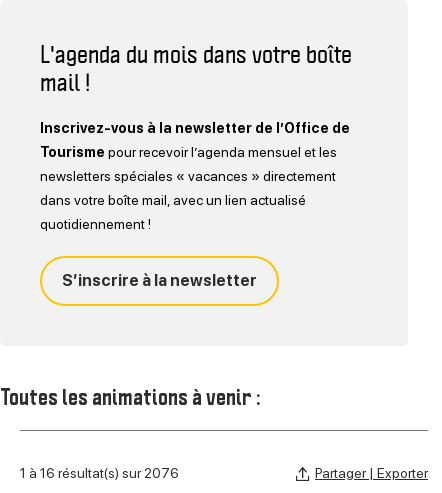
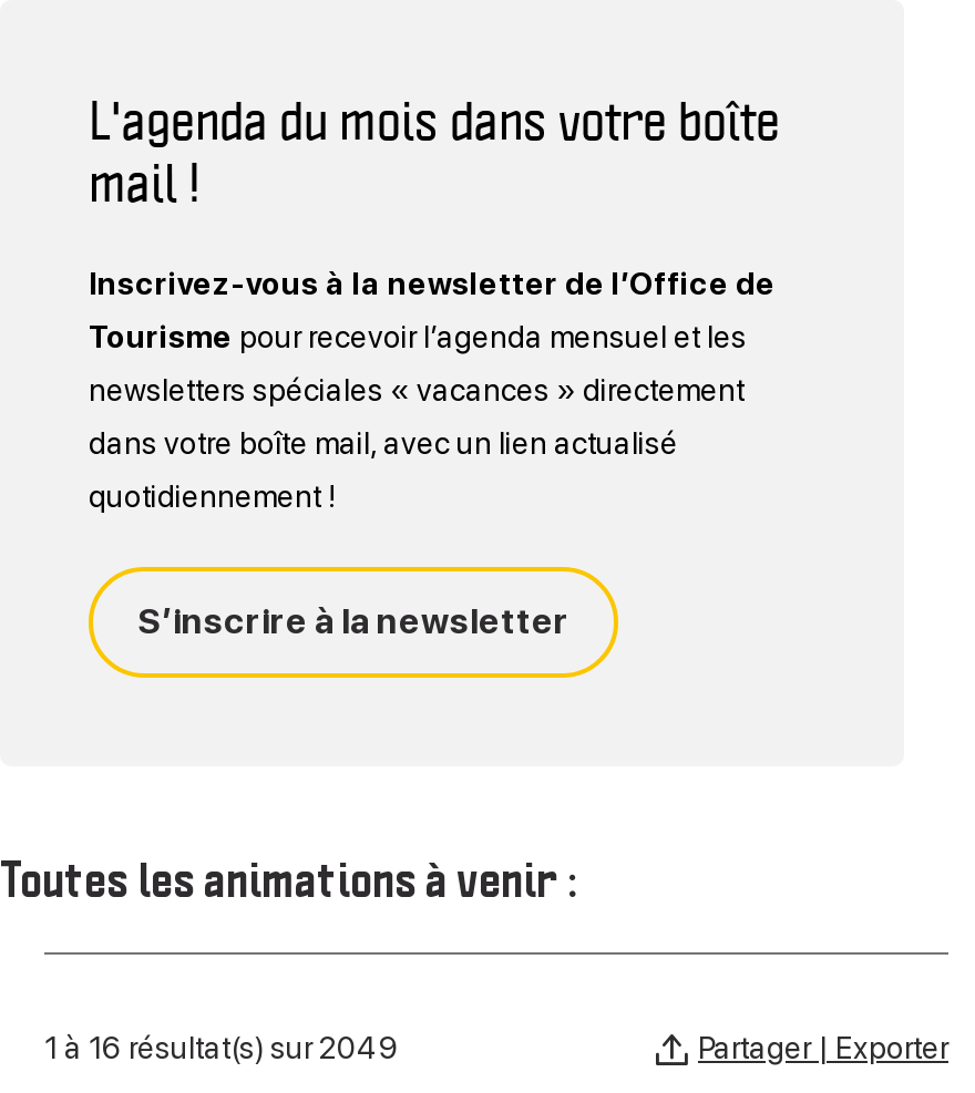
- 1 à 16 résultat(s) sur 2076
+ 1 à 16 résultat(s) sur 2049
